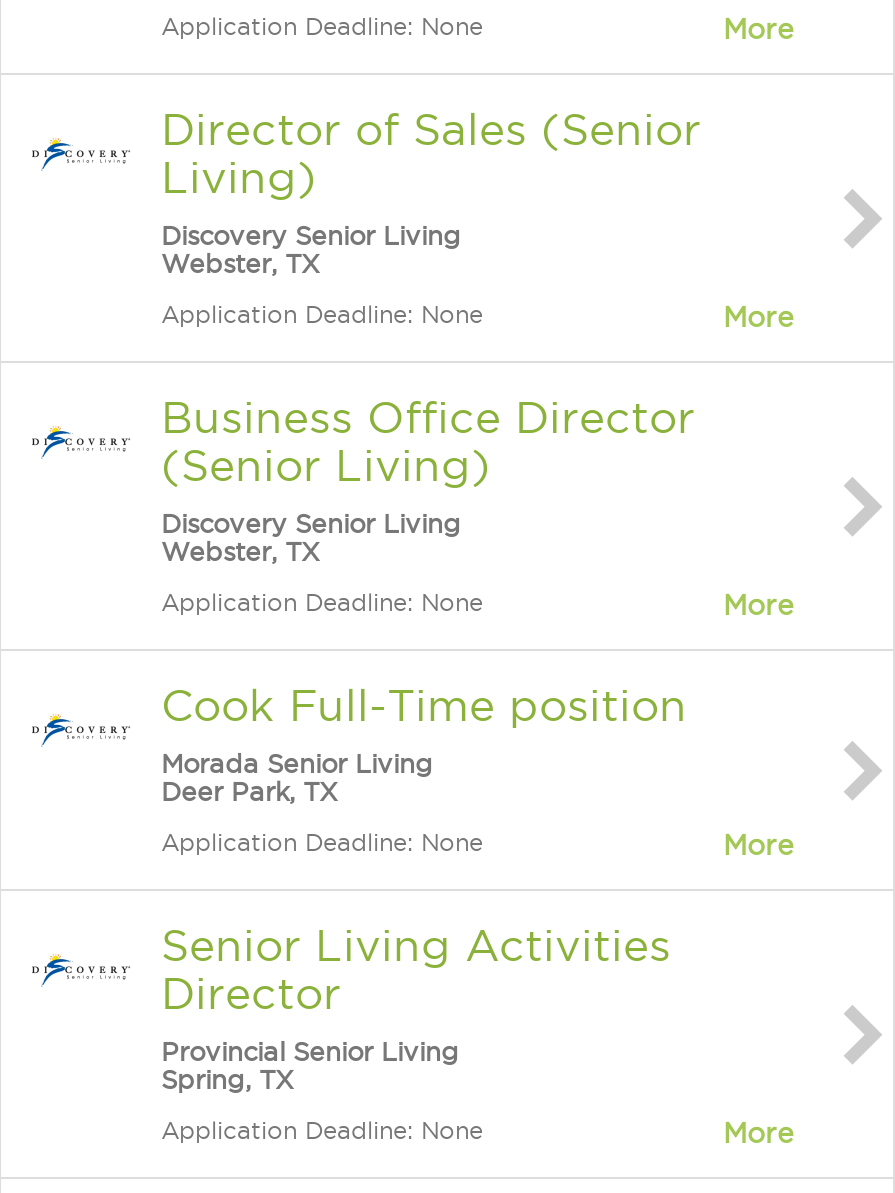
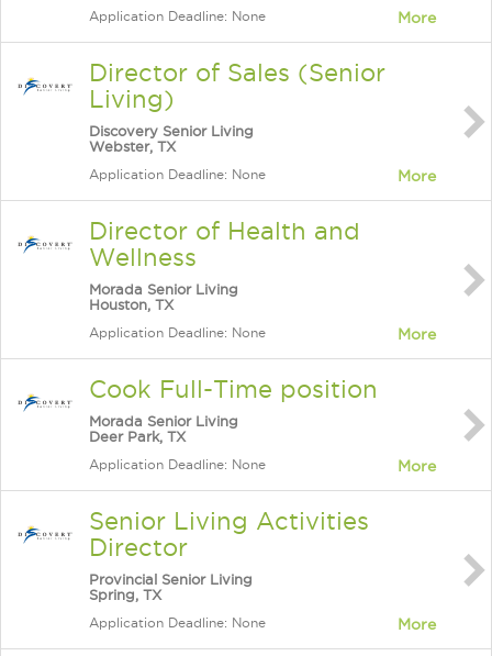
- Business Office Director
- (Senior Living)
- Discovery Senior Living
- Webster, TX
+ Director of Health and
+ Wellness
+ Morada Senior Living
+ Houston, TX
